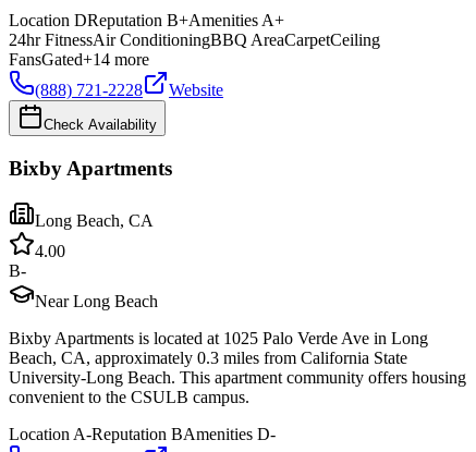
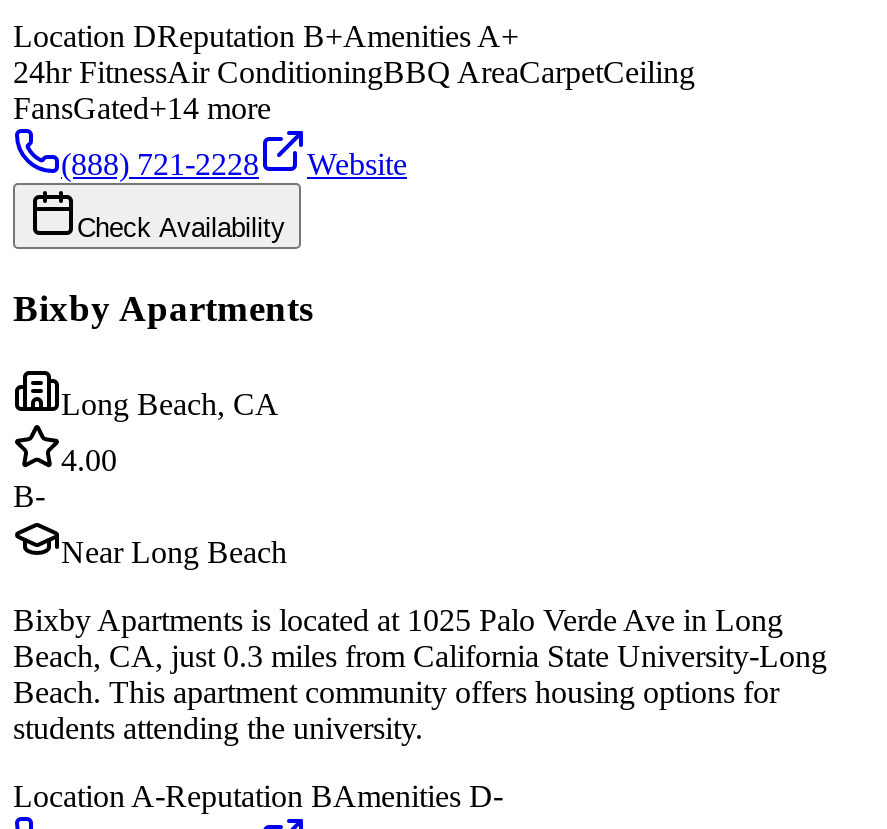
- Beach, CA, approximately 0.3 miles from California State
- University-Long Beach. This apartment community offers housing
- convenient to the CSULB campus.
+ Beach, CA, just 0.3 miles from California State University-Long
+ Beach. This apartment community offers housing options for
+ students attending the university.
